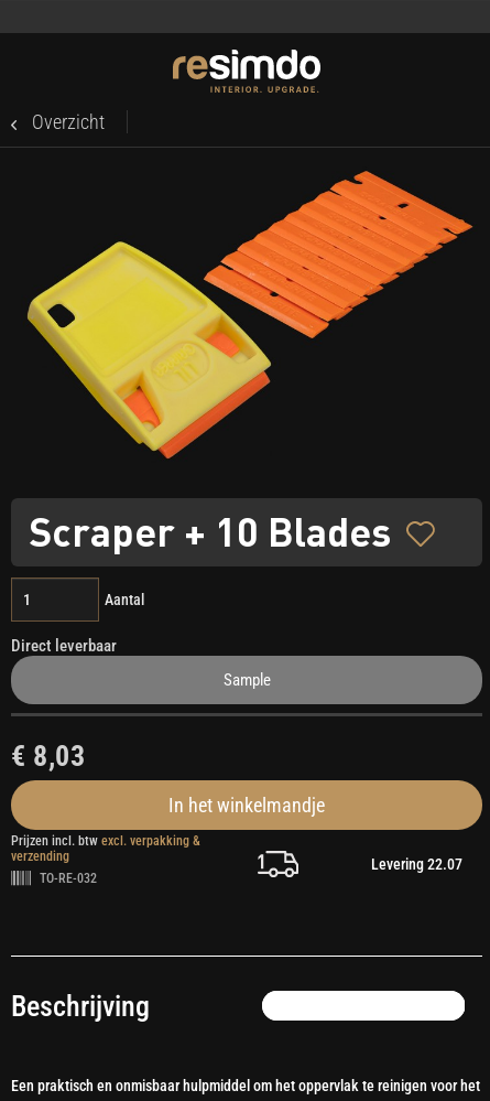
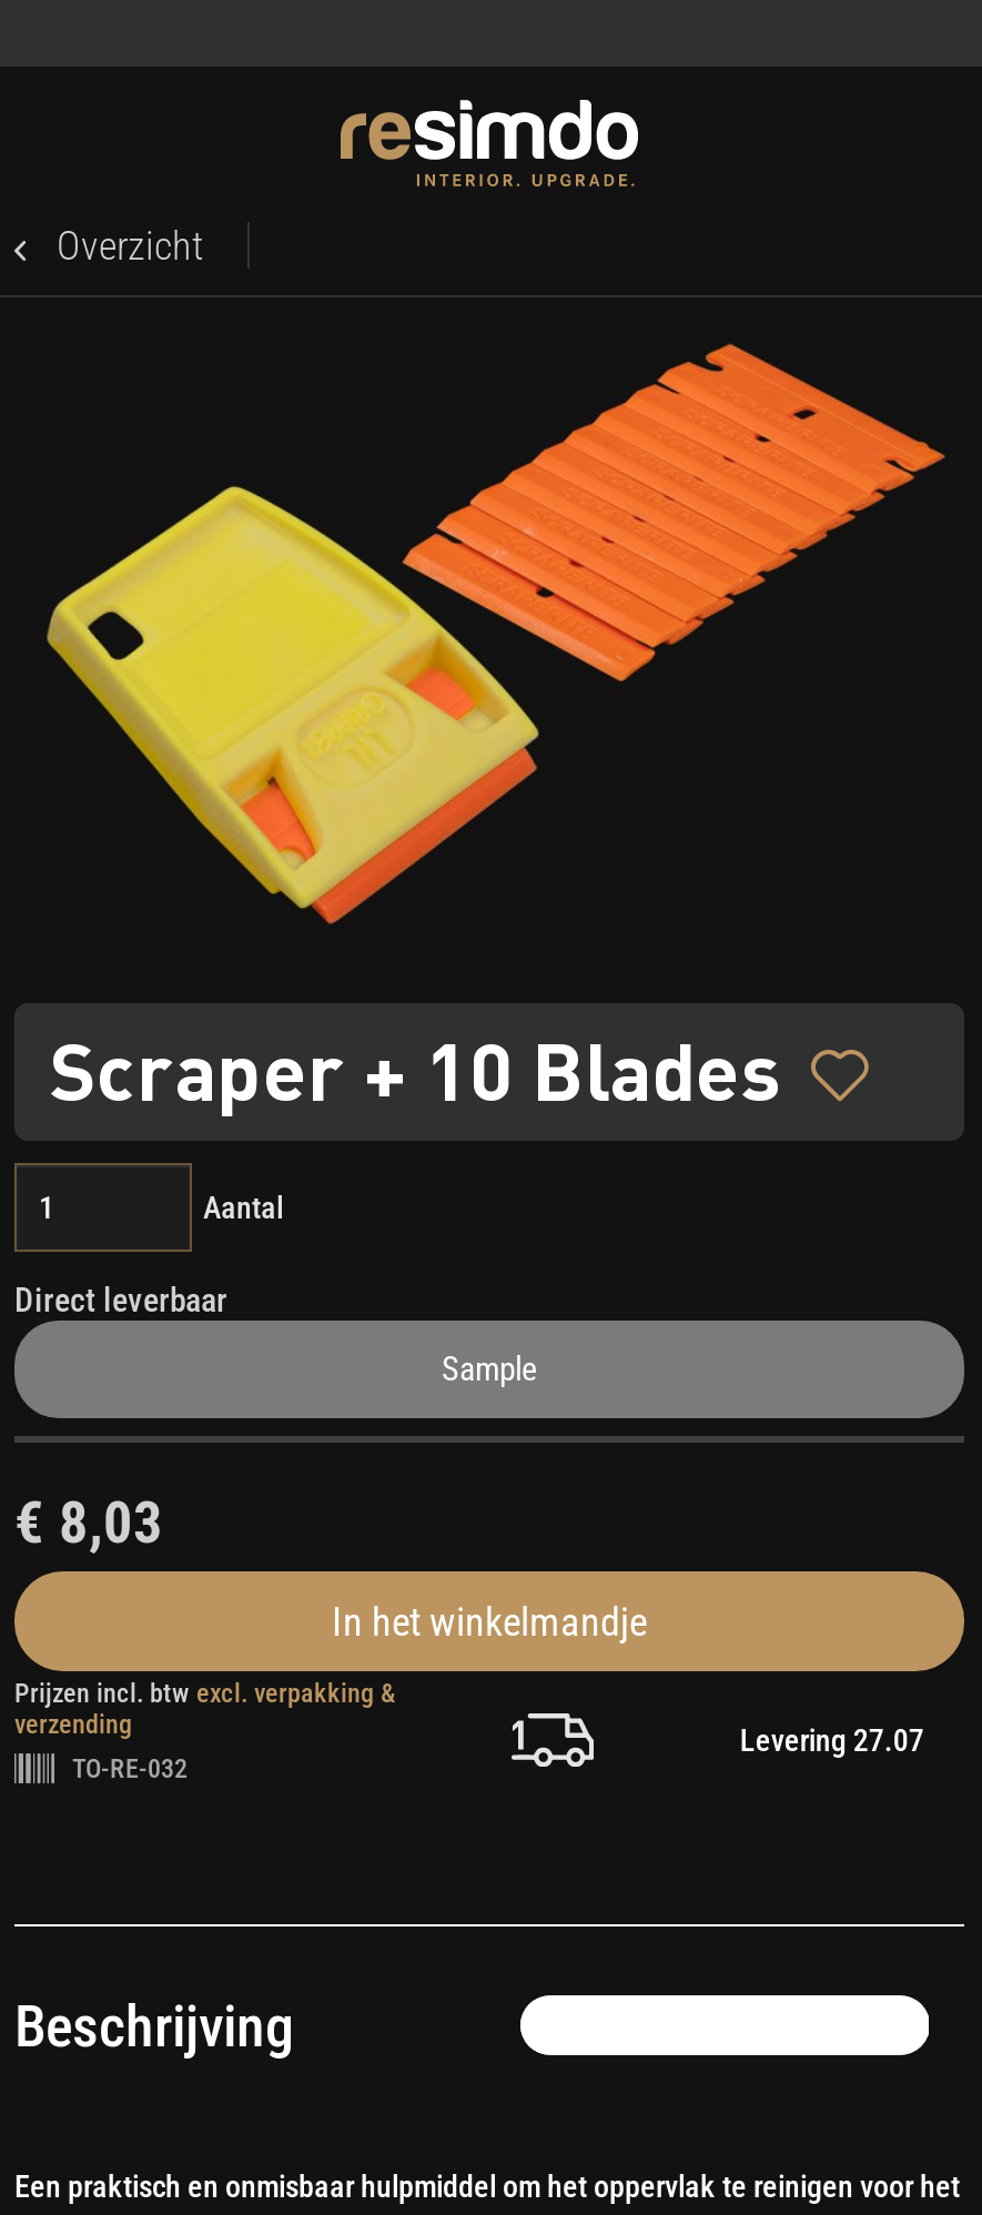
- Levering 22.07
+ Levering 27.07
